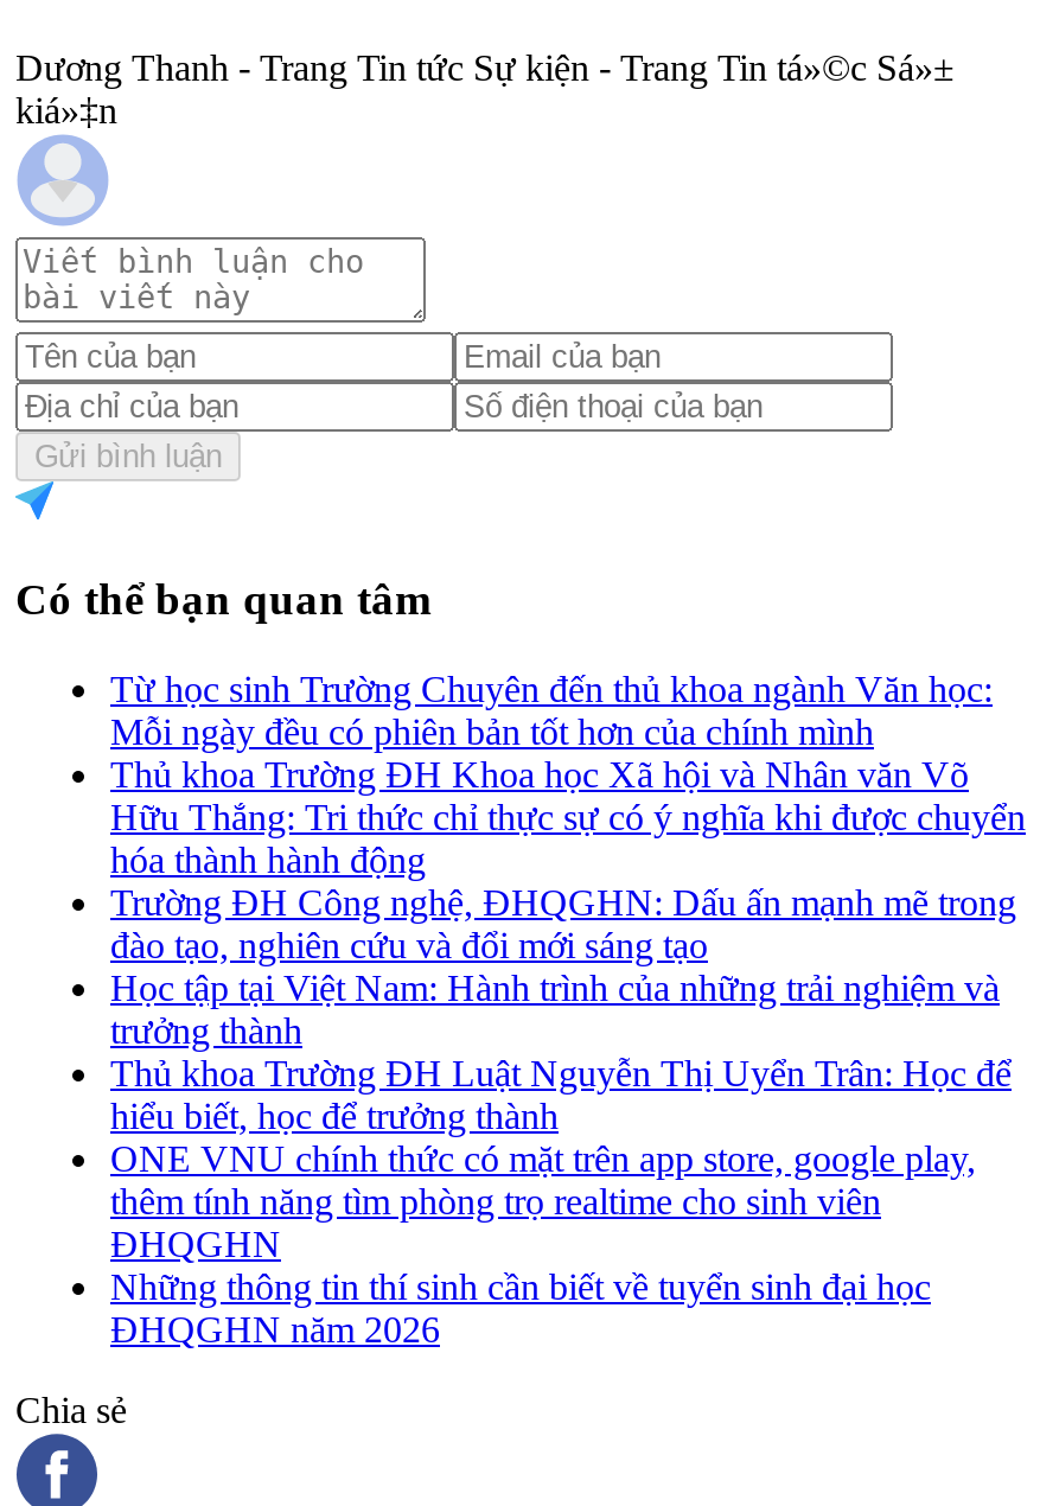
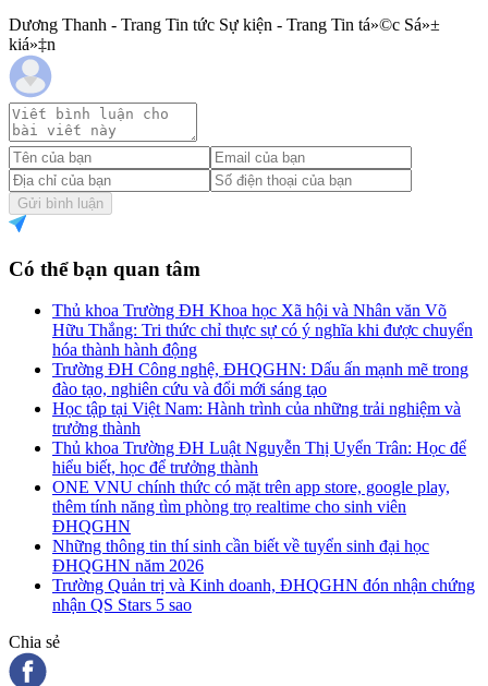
- Từ học sinh Trường Chuyên đến thủ khoa ngành Văn học:
- Mỗi ngày đều có phiên bản tốt hơn của chính mình

moved up: Thủ khoa Trường ĐH Khoa học Xã hội và Nhân văn Võ | Hữu Thắng: Tri thức chỉ thực sự có ý nghĩa khi được chuyển | hóa thành hành động | ... | Những thông tin thí sinh cần biết về tuyển sinh đại học | ĐHQGHN năm 2026

+ Trường Quản trị và Kinh doanh, ĐHQGHN đón nhận chứng
+ nhận QS Stars 5 sao
